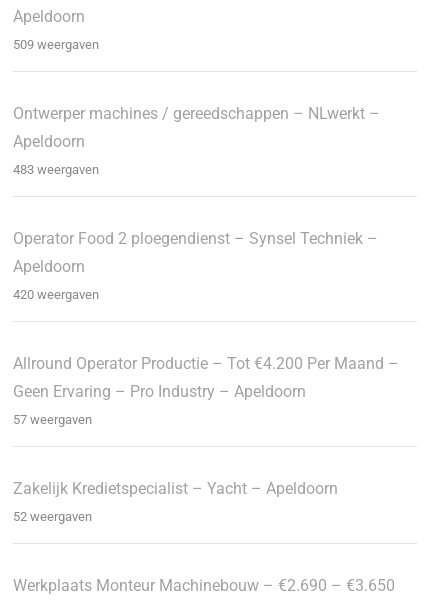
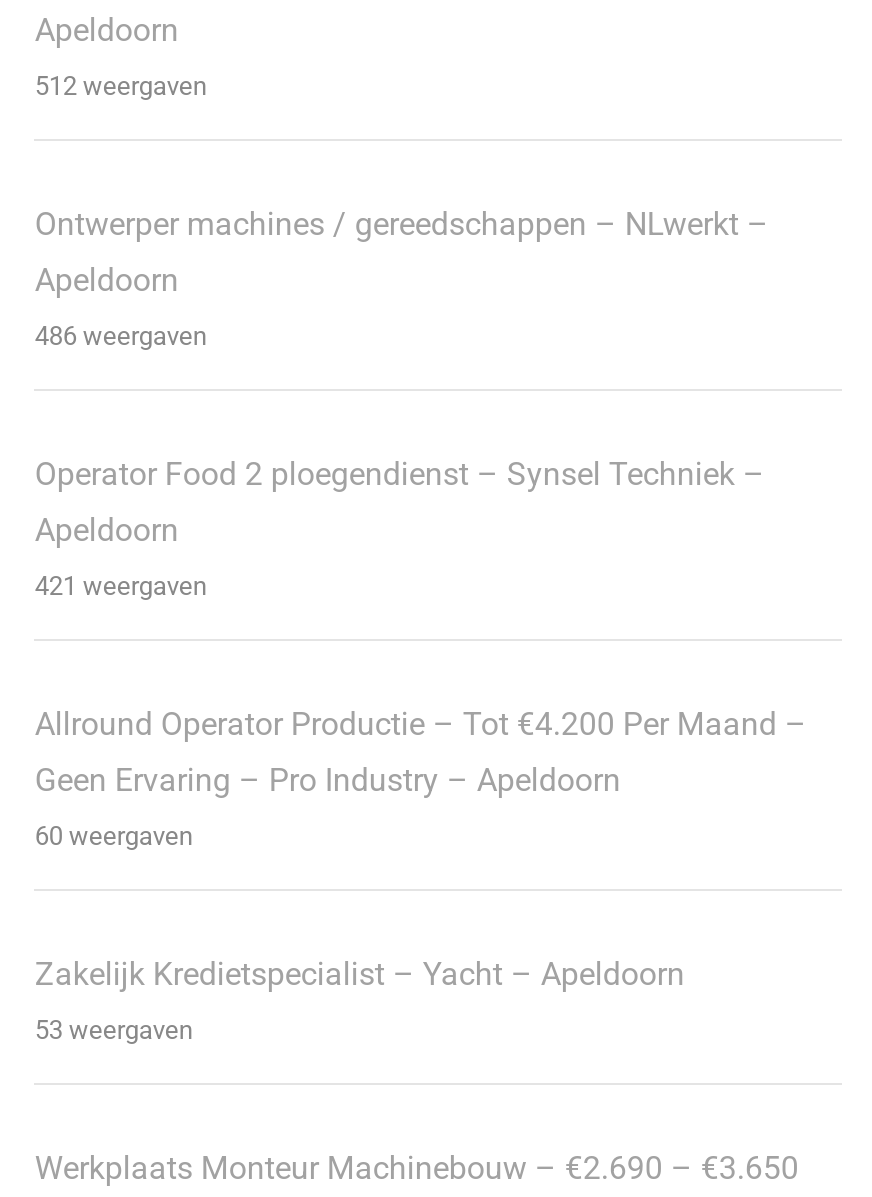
- 509 weergaven
+ 512 weergaven

- 483 weergaven
+ 486 weergaven

- 420 weergaven
+ 421 weergaven

- 57 weergaven
+ 60 weergaven

- 52 weergaven
+ 53 weergaven
